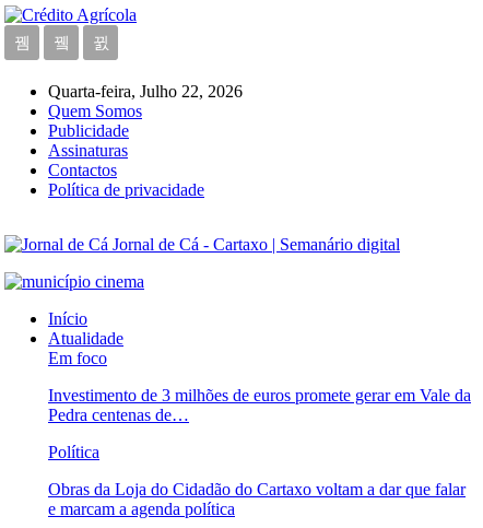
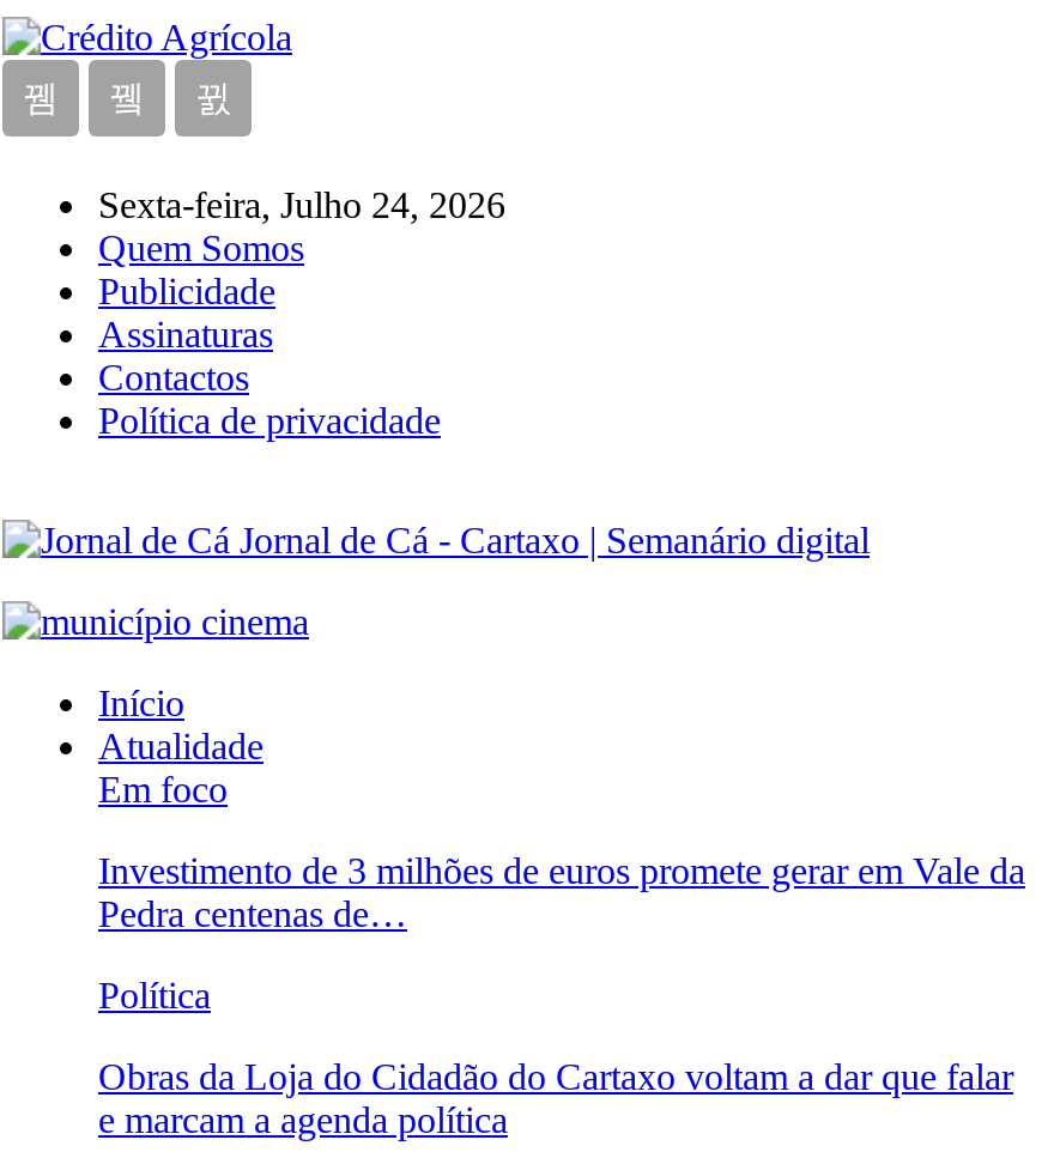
- Quarta-feira, Julho 22, 2026
+ Sexta-feira, Julho 24, 2026
